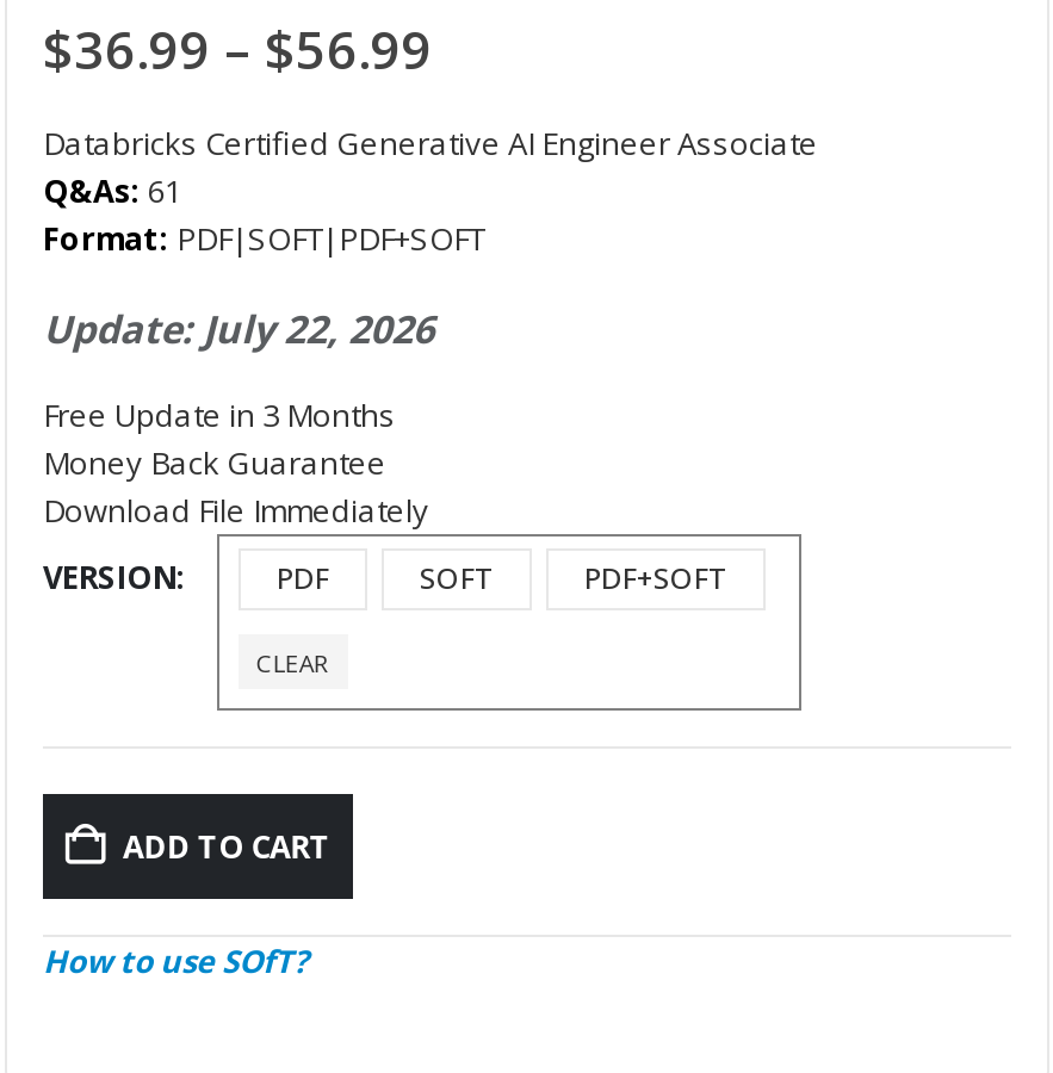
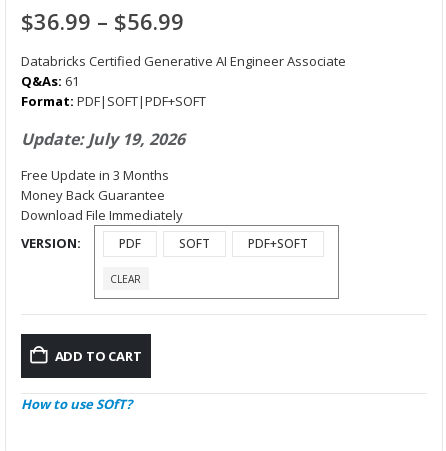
- Update: July 22, 2026
+ Update: July 19, 2026
